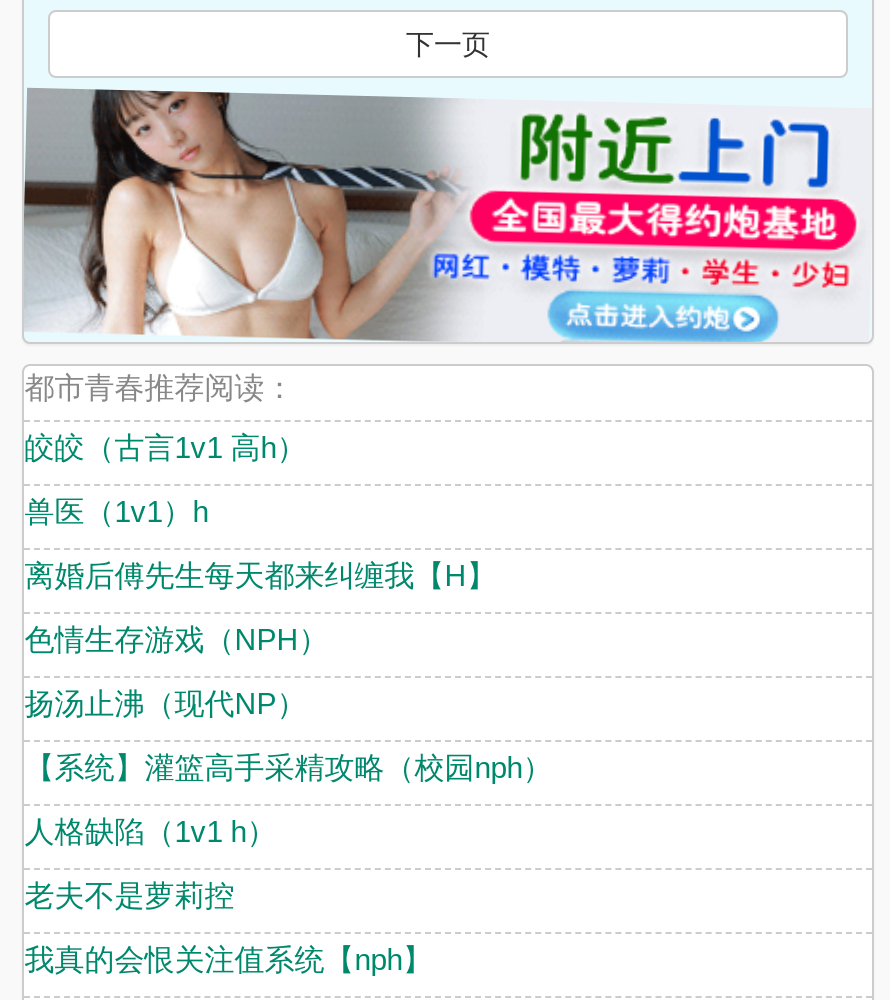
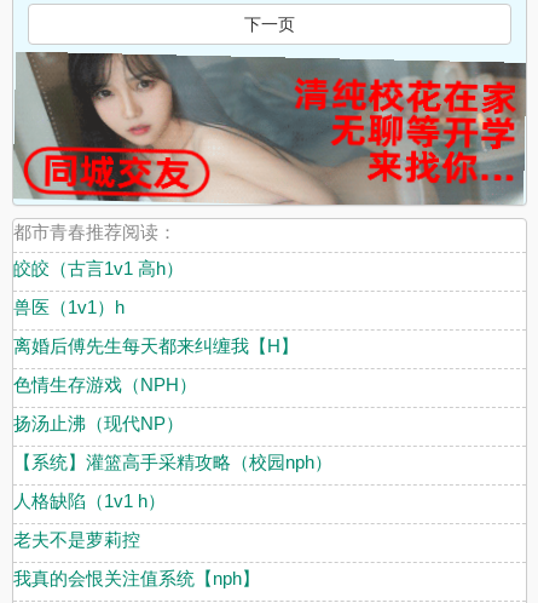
- [image]
+ [image]
